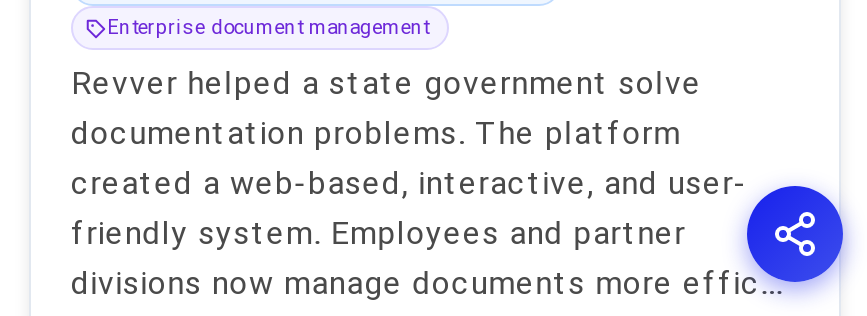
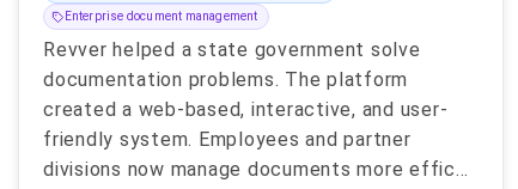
- [image]
